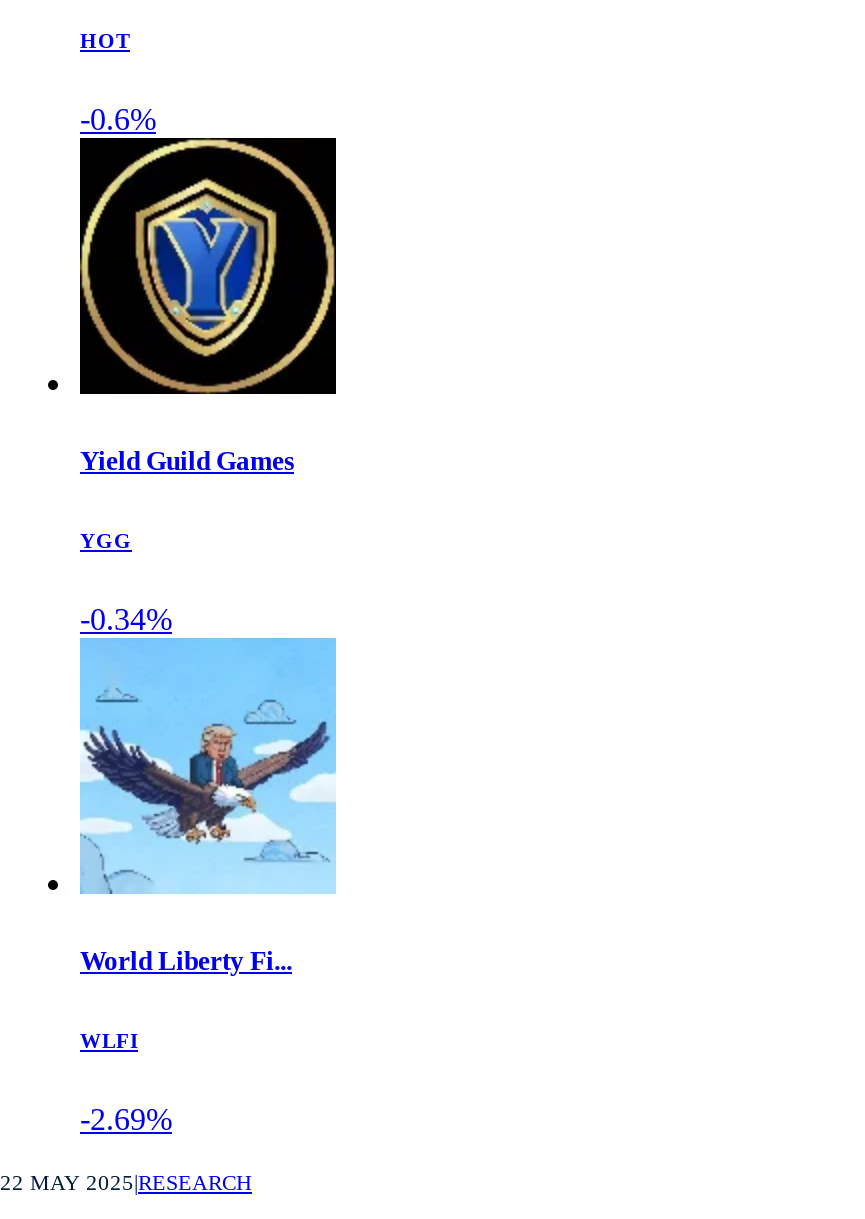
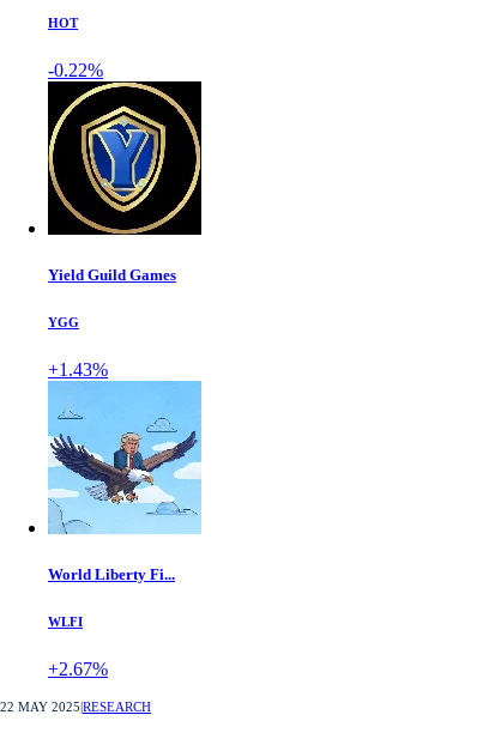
- -0.6%
+ -0.22%

- -0.34%
+ +1.43%

- -2.69%
+ +2.67%
